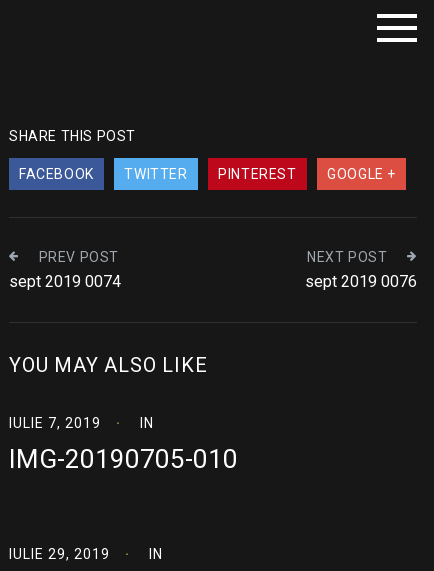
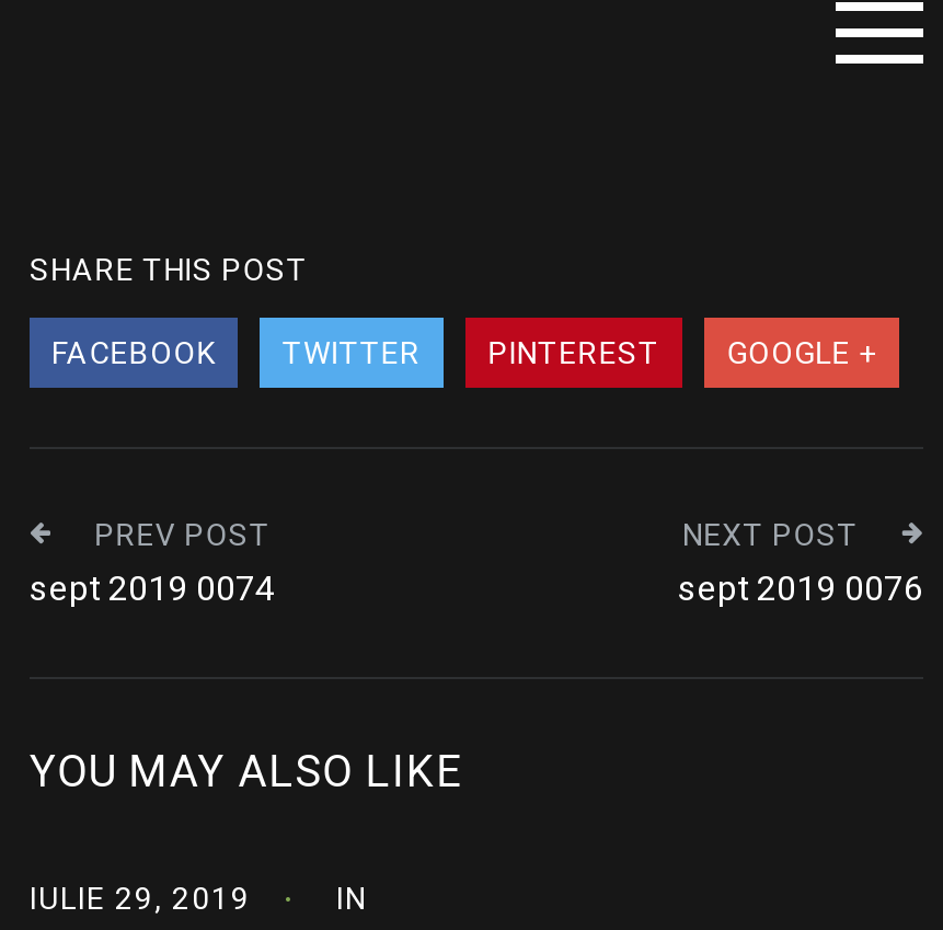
- IULIE 7, 2019
- IN
- IMG-20190705-010
